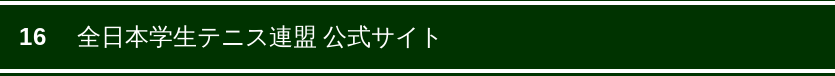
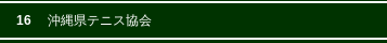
- 全日本学生テニス連盟 公式サイト
+ 沖縄県テニス協会
